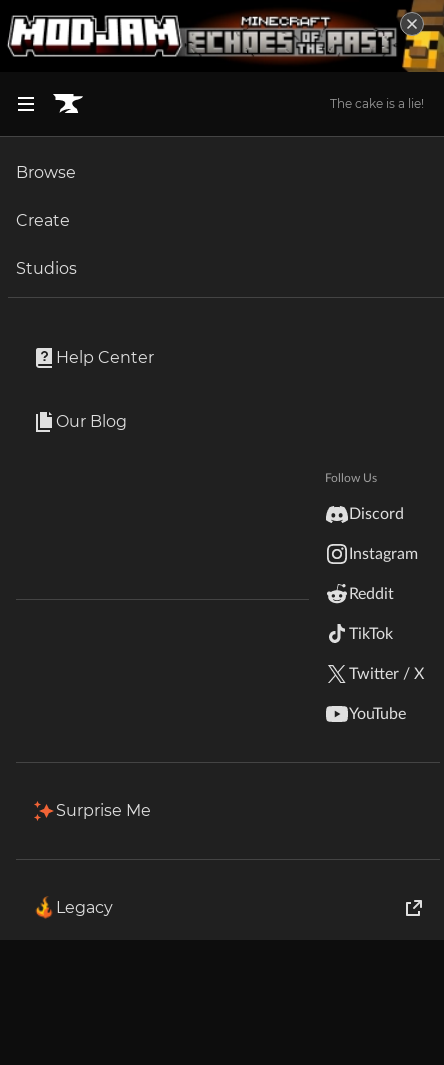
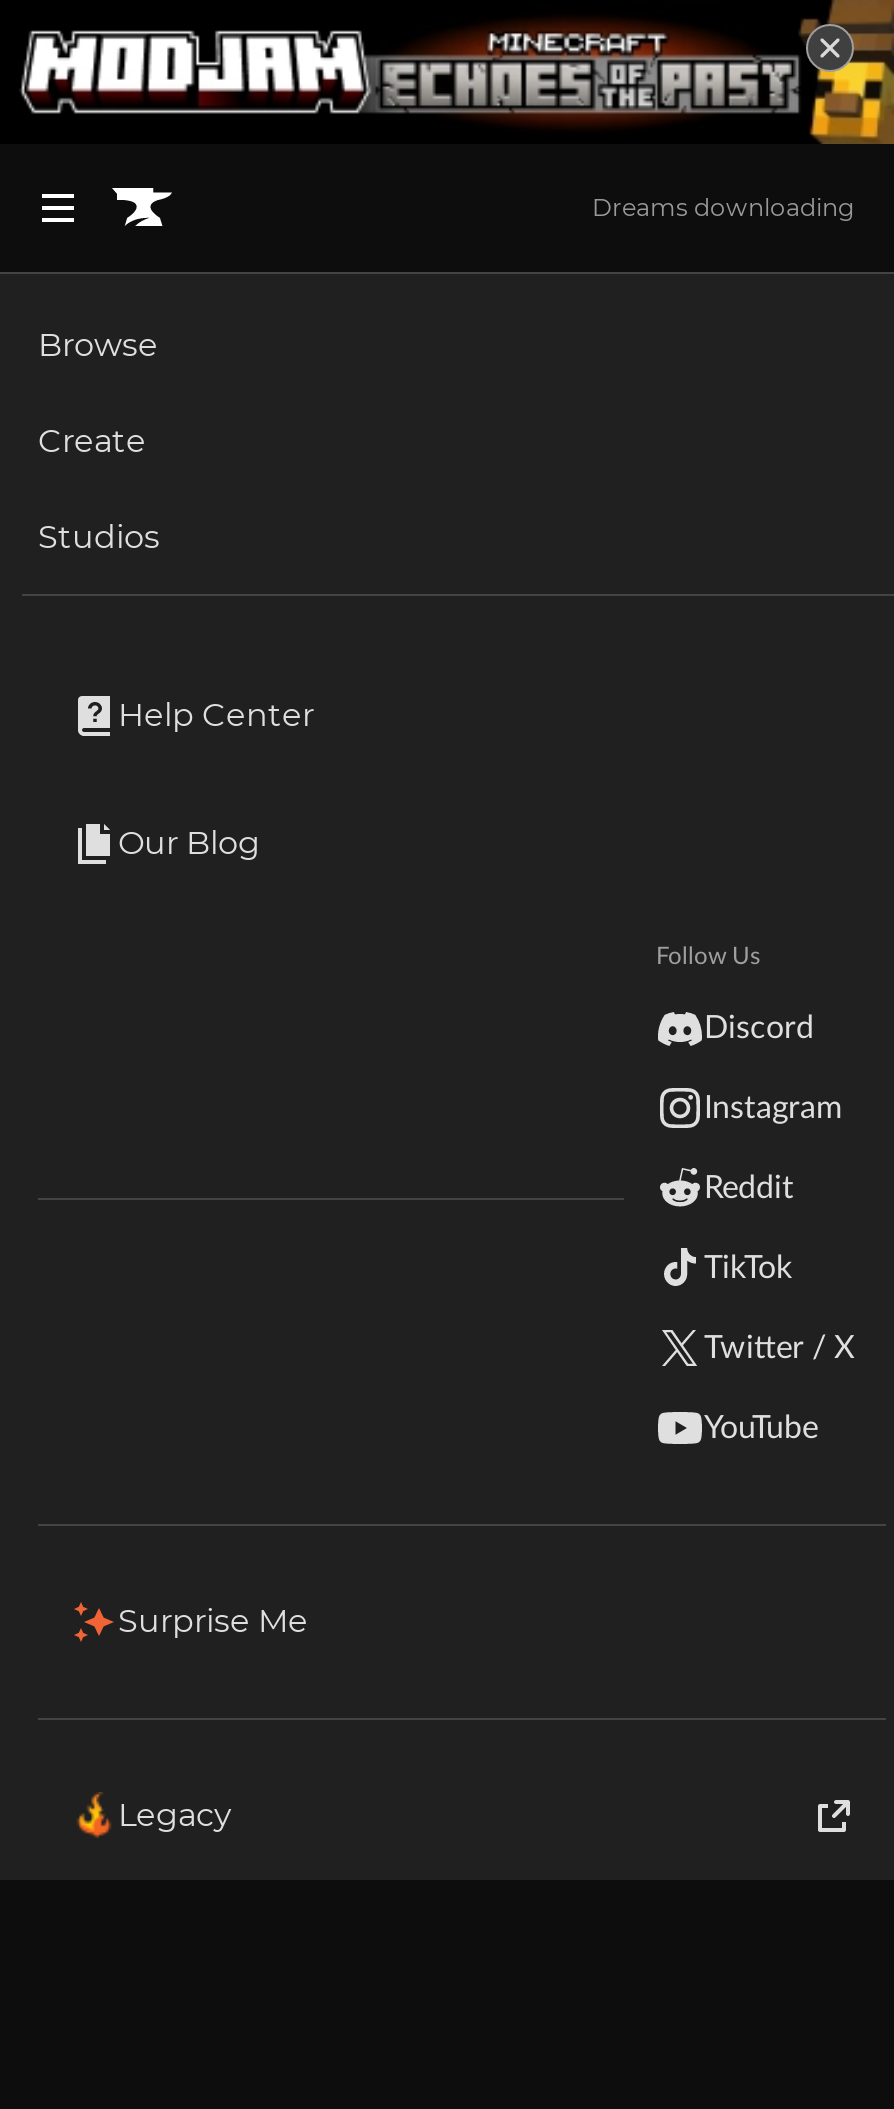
- The cake is a lie!
+ Dreams downloading
